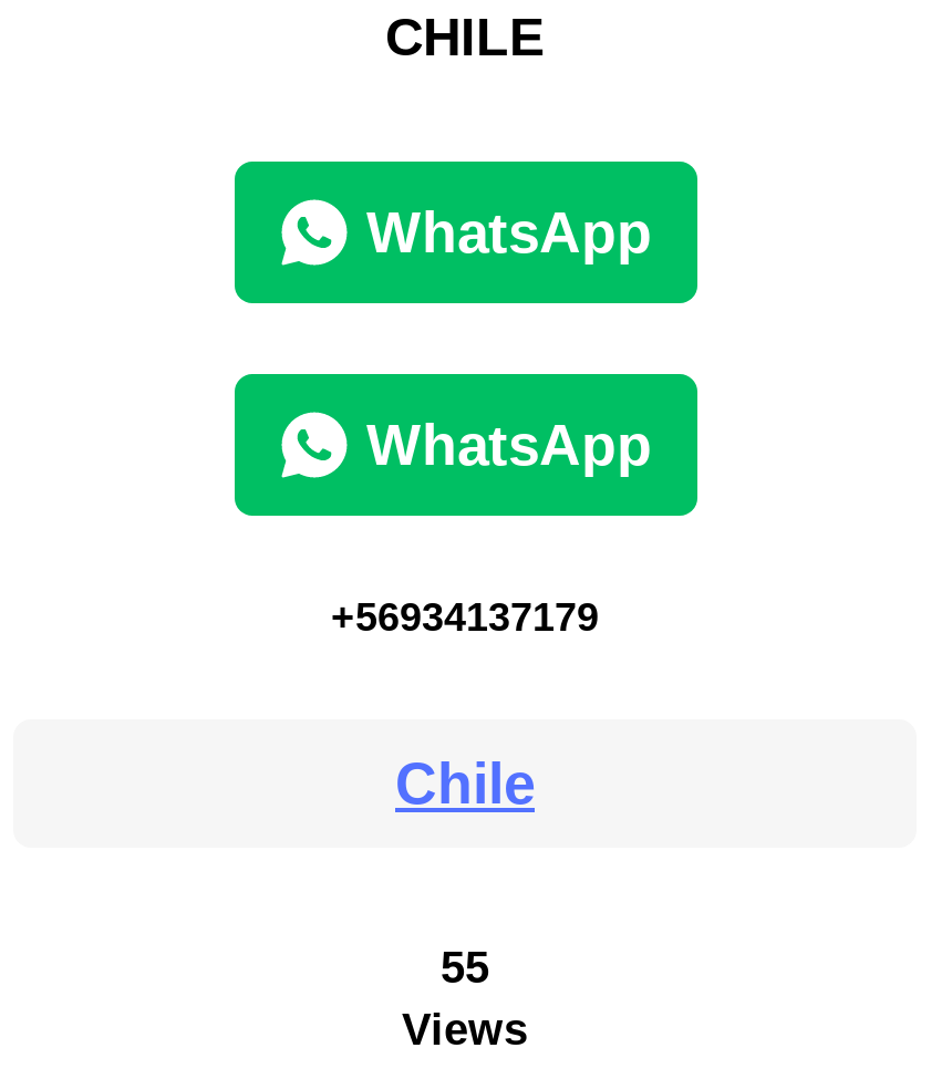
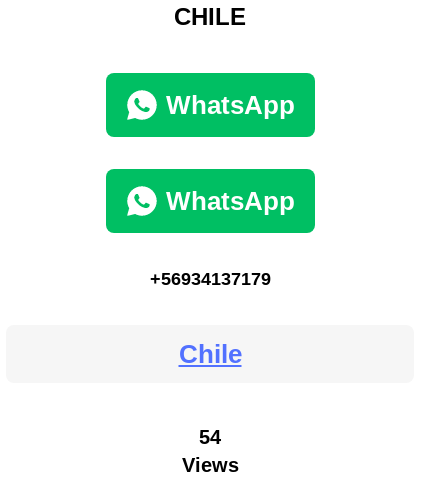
- 55
+ 54
